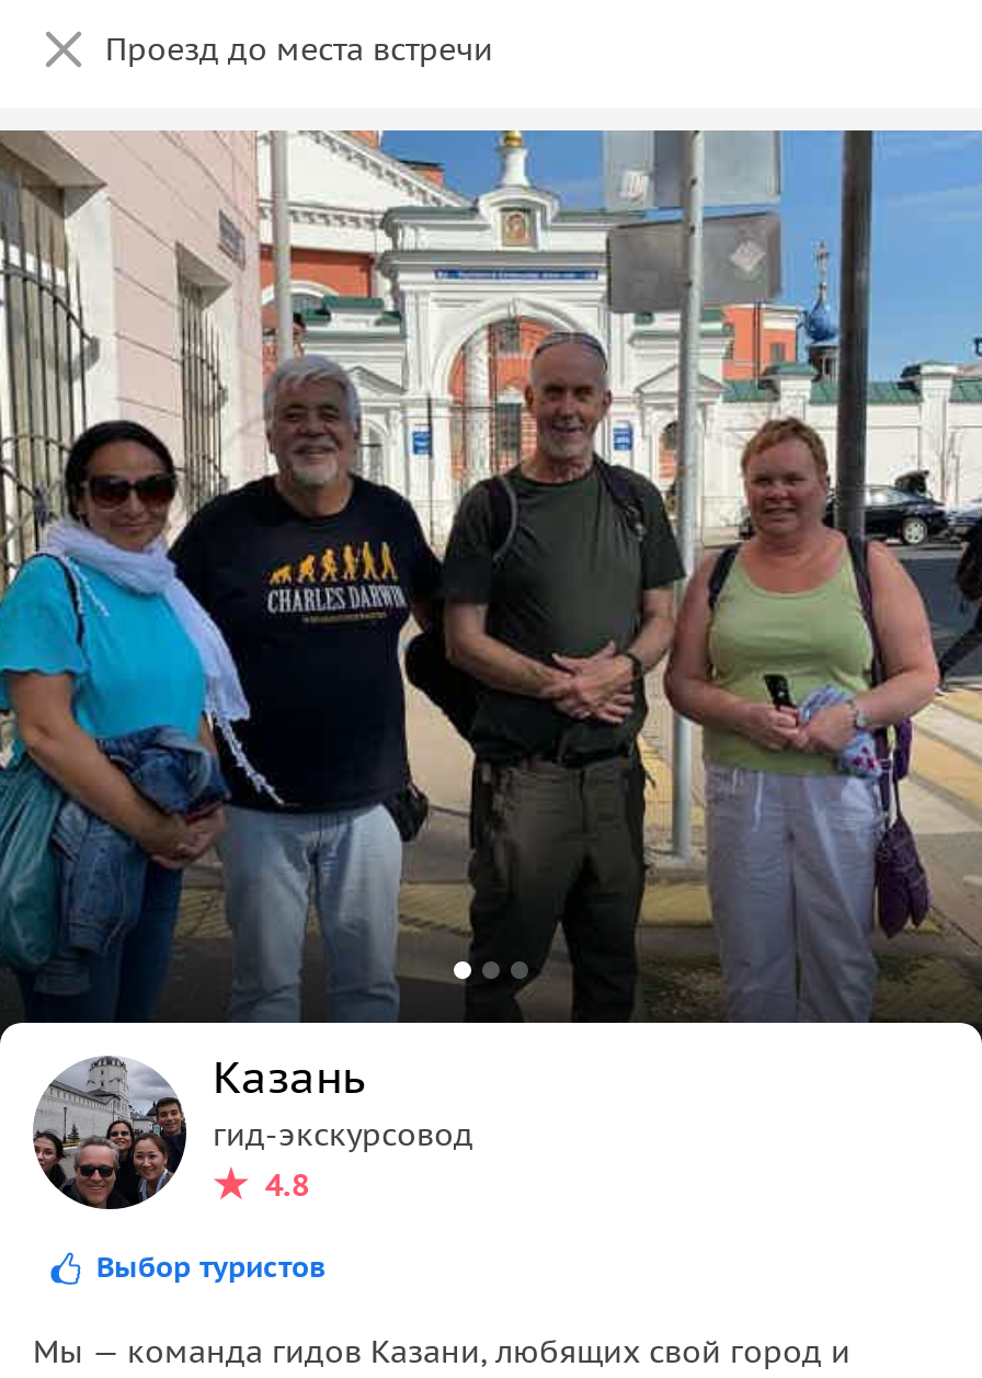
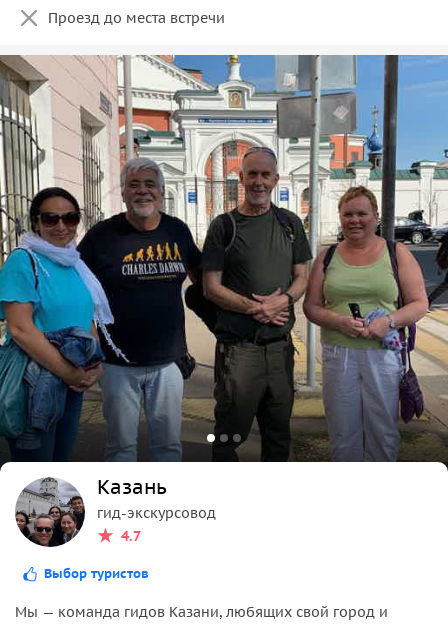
- 4.8
+ 4.7
